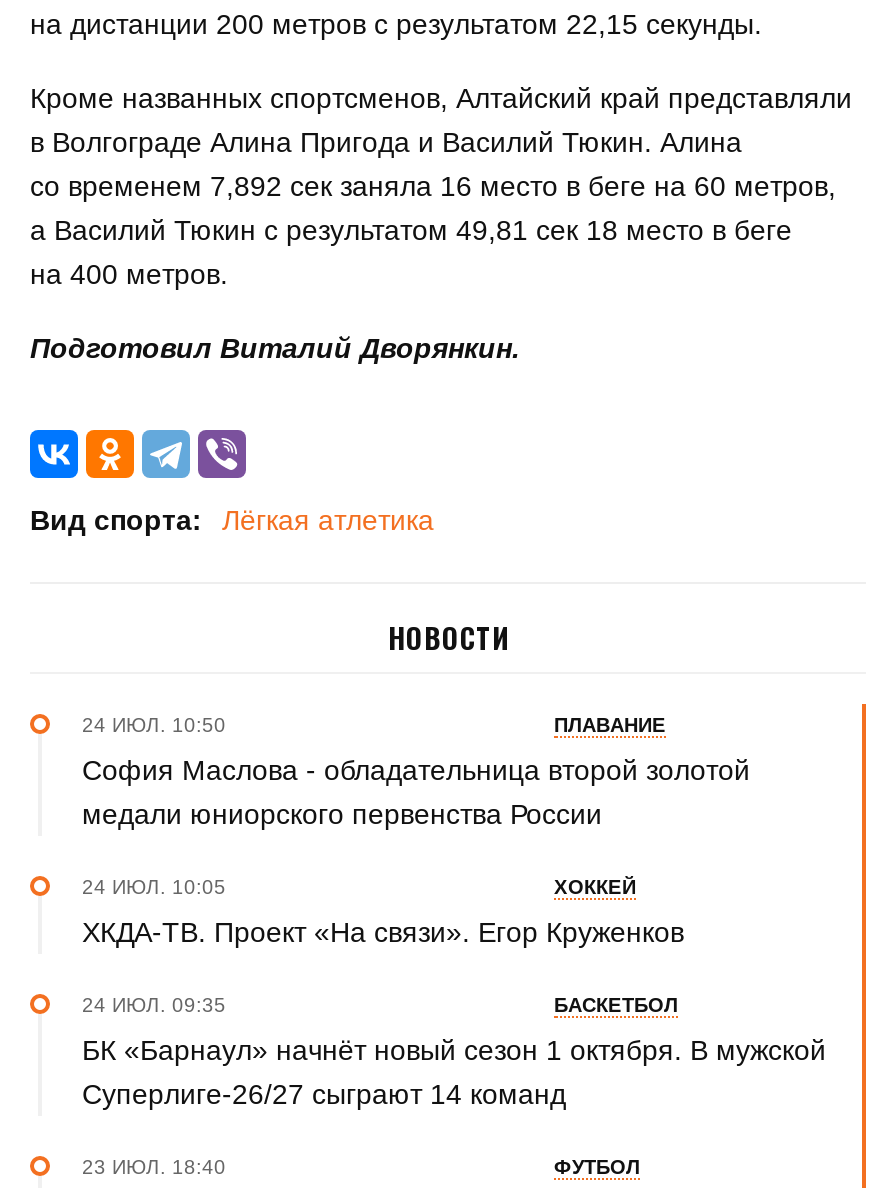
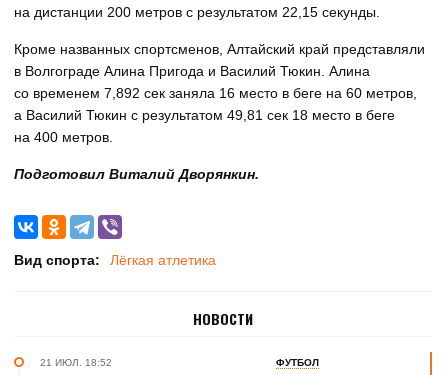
- 24 ИЮЛ. 10:50
- ПЛАВАНИЕ
- София Маслова - обладательница второй золотой
- медали юниорского первенства России
- 24 ИЮЛ. 10:05
- ХОККЕЙ
- ХКДА-ТВ. Проект «На связи». Егор Круженков
- 24 ИЮЛ. 09:35
- БАСКЕТБОЛ
- БК «Барнаул» начнёт новый сезон 1 октября. В мужской
- Суперлиге-26/27 сыграют 14 команд
- 23 ИЮЛ. 18:40
+ 21 ИЮЛ. 18:52
